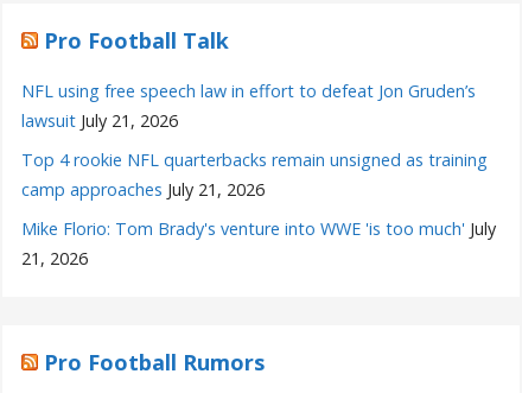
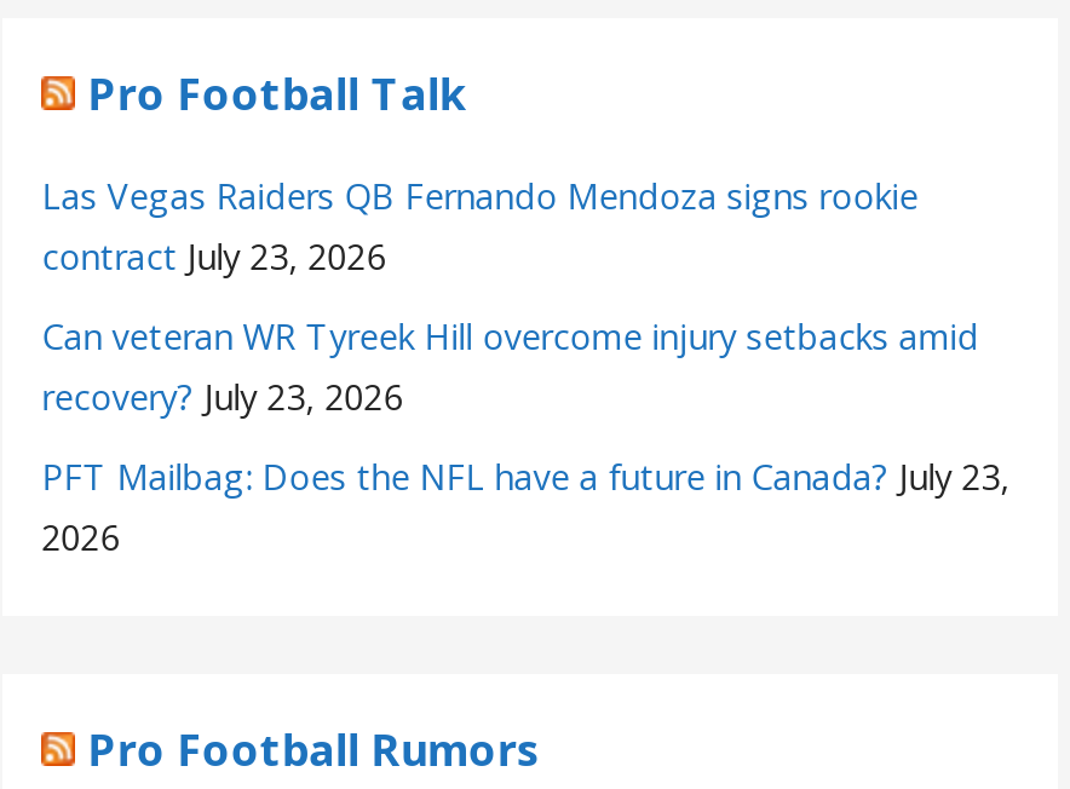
- NFL using free speech law in effort to defeat Jon Gruden’s
- lawsuit July 21, 2026
+ Las Vegas Raiders QB Fernando Mendoza signs rookie
+ contract July 23, 2026

- Top 4 rookie NFL quarterbacks remain unsigned as training
- camp approaches July 21, 2026
+ Can veteran WR Tyreek Hill overcome injury setbacks amid
+ recovery? July 23, 2026

- Mike Florio: Tom Brady's venture into WWE 'is too much' July
- 21, 2026
+ PFT Mailbag: Does the NFL have a future in Canada? July 23,
+ 2026
